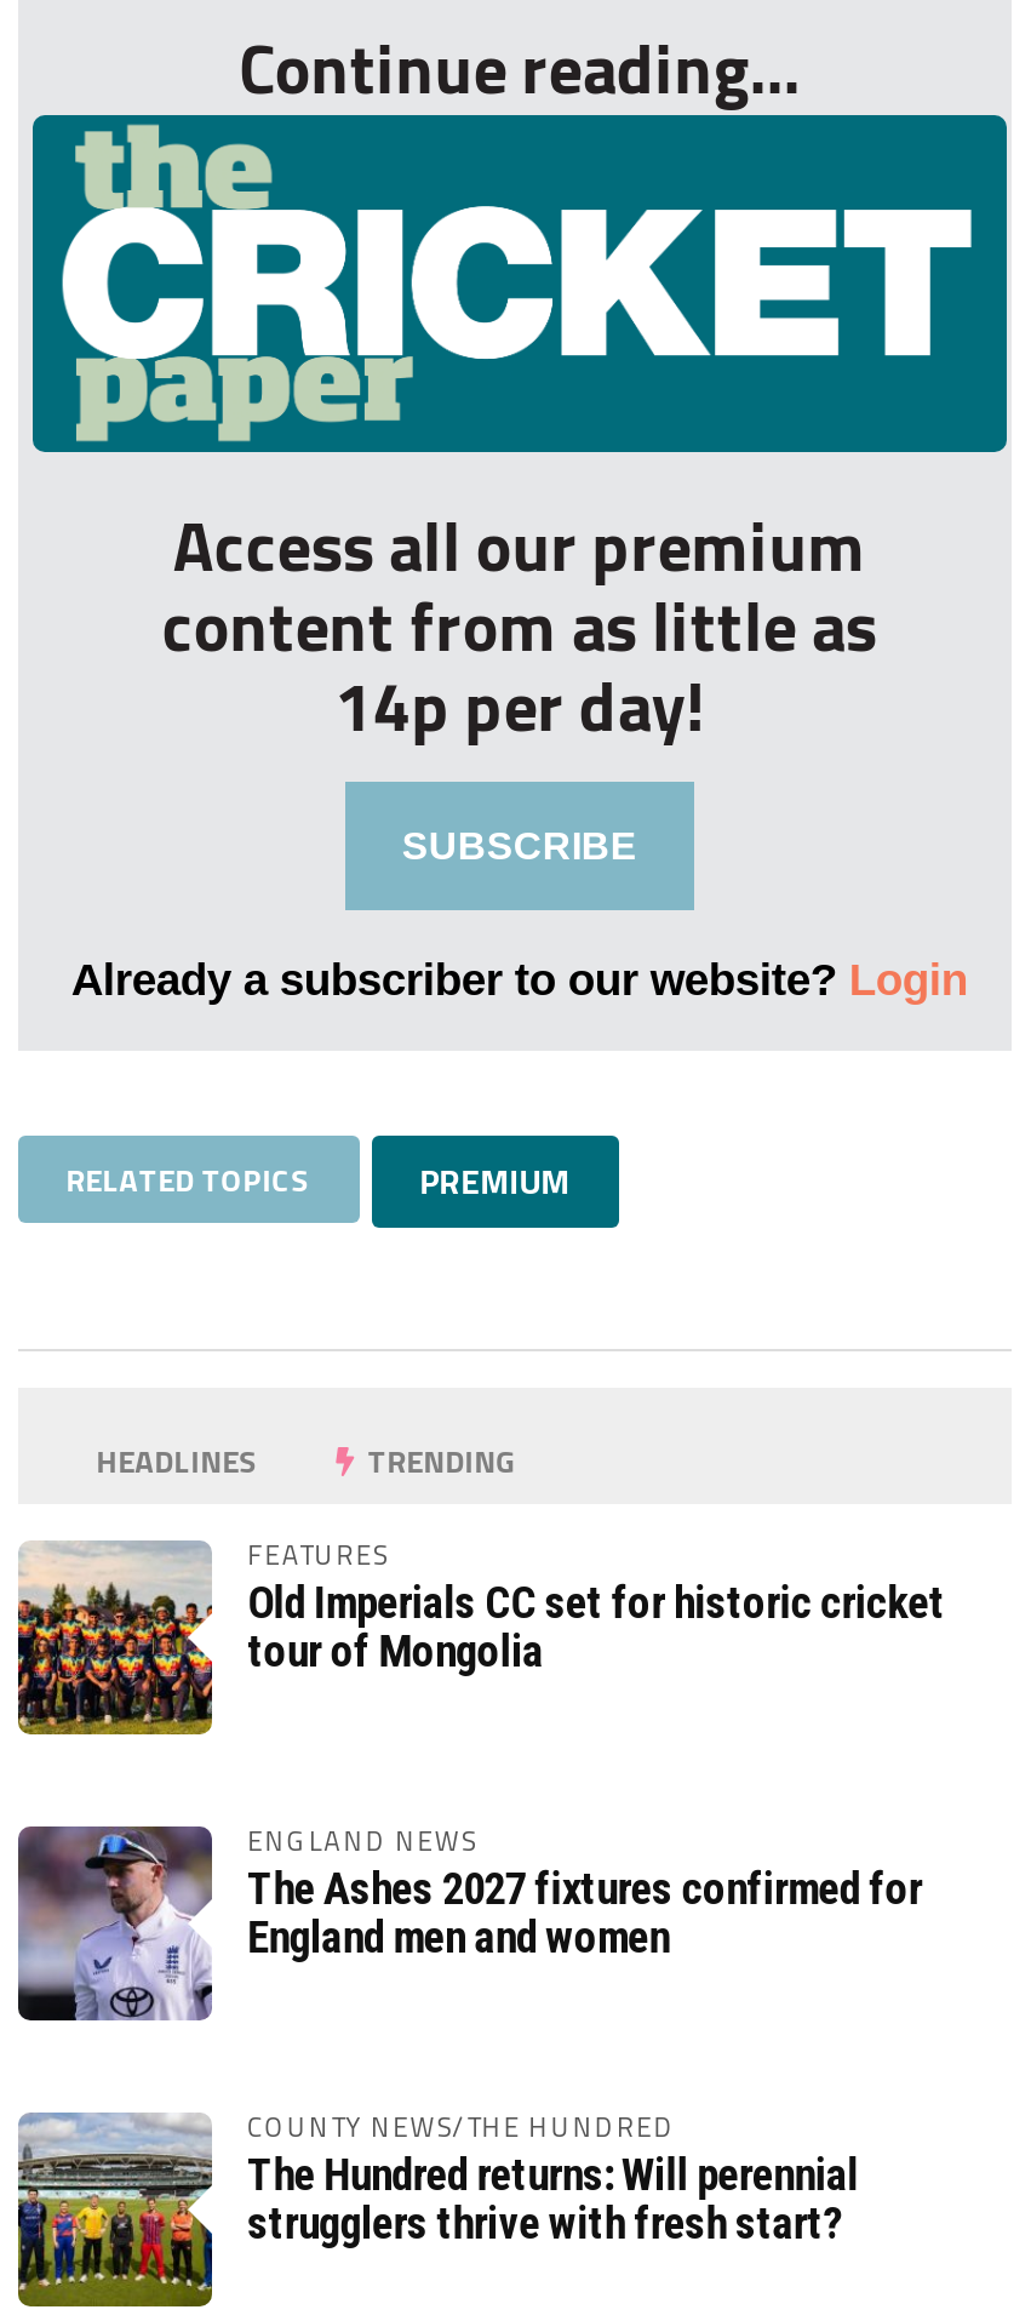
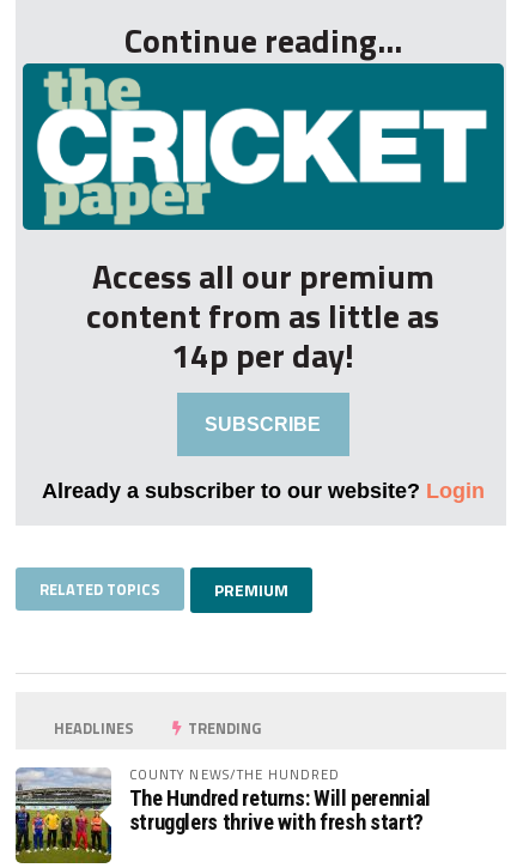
- [image]
- FEATURES
- Old Imperials CC set for historic cricket
- tour of Mongolia

- [image]
- ENGLAND NEWS
- The Ashes 2027 fixtures confirmed for
- England men and women
